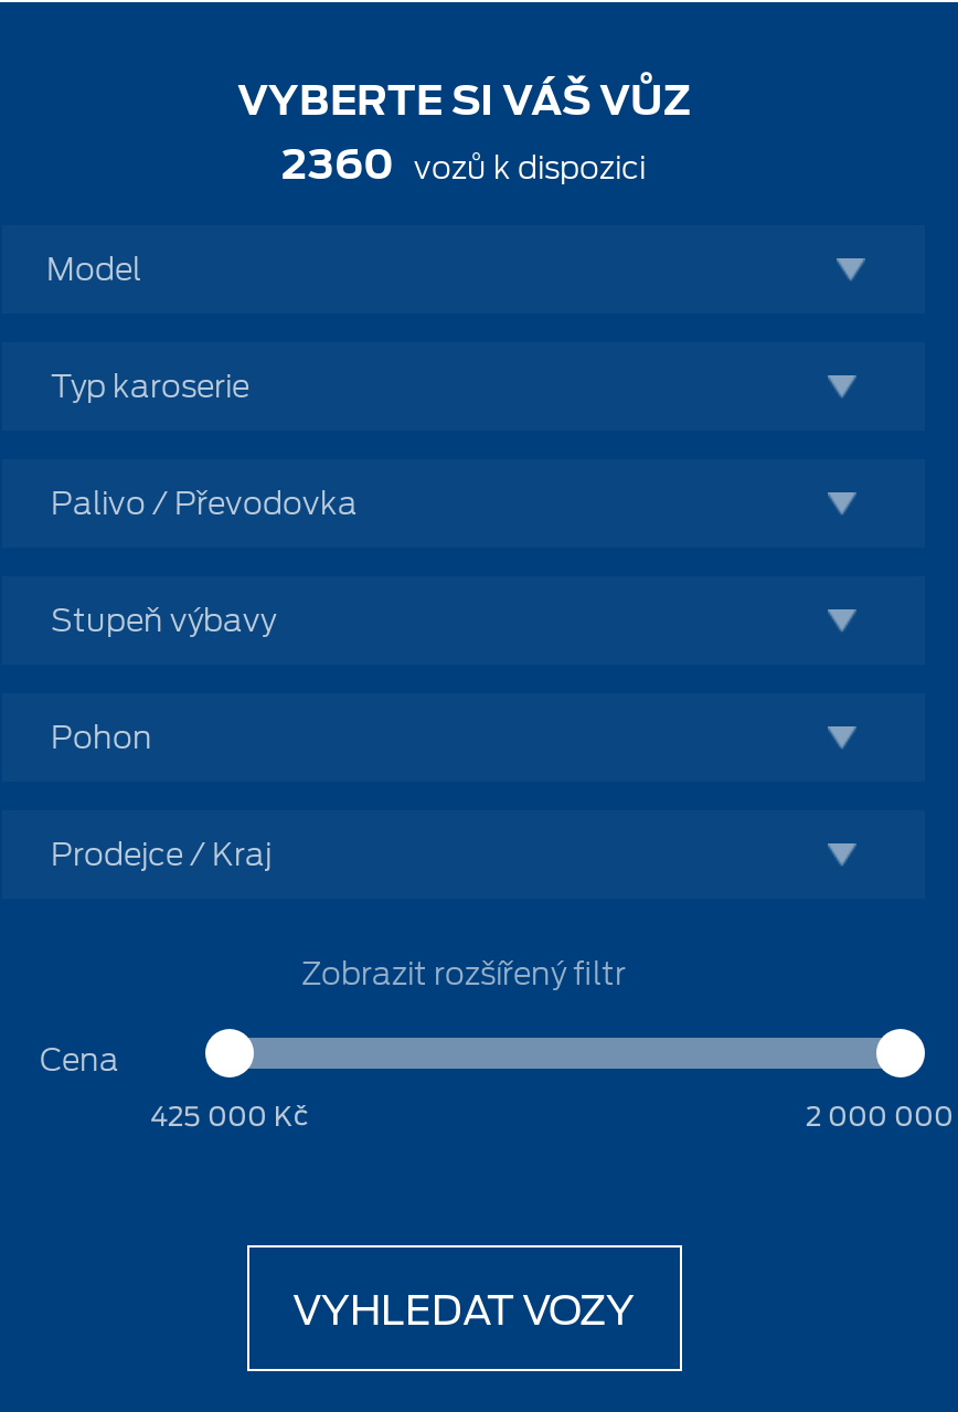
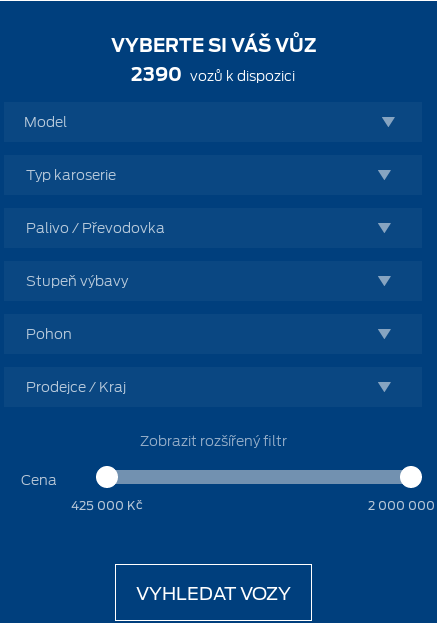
- 2360 vozů k dispozici
+ 2390 vozů k dispozici
